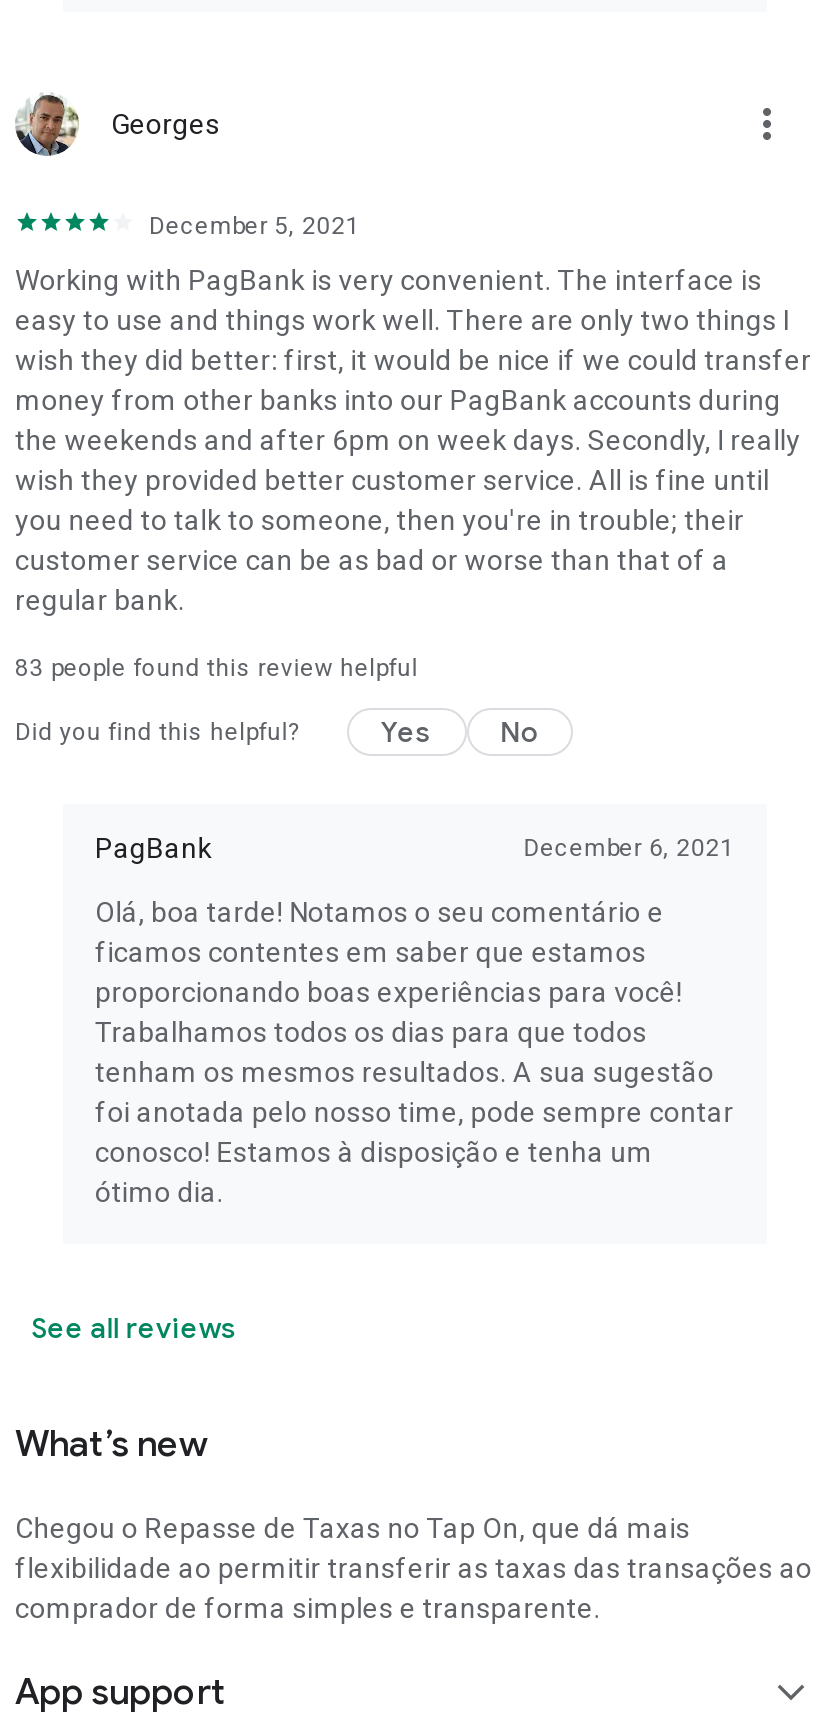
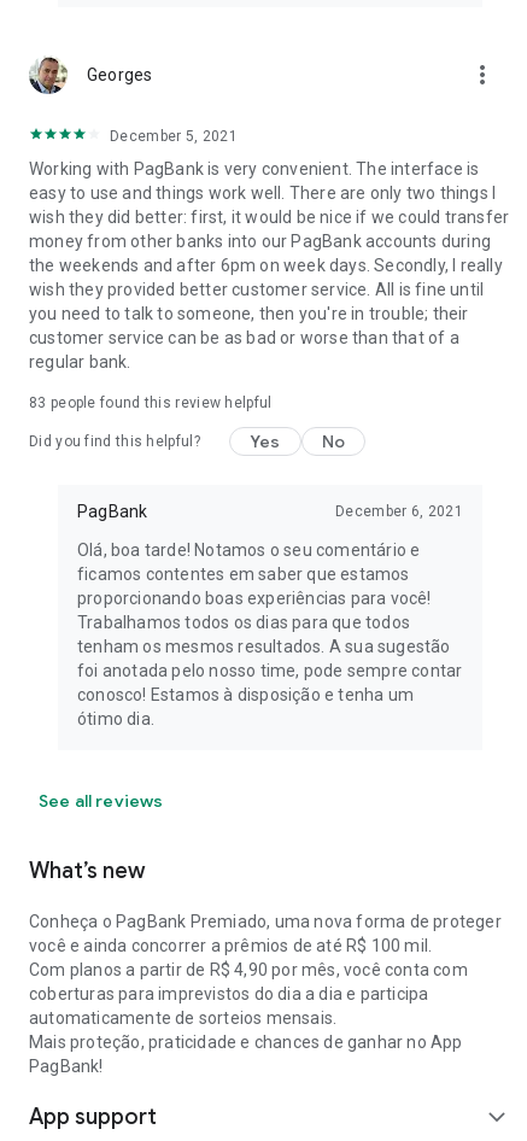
- Chegou o Repasse de Taxas no Tap On, que dá mais
- flexibilidade ao permitir transferir as taxas das transações ao
- comprador de forma simples e transparente.
+ Conheça o PagBank Premiado, uma nova forma de proteger
+ você e ainda concorrer a prêmios de até R$ 100 mil.
+ Com planos a partir de R$ 4,90 por mês, você conta com
+ coberturas para imprevistos do dia a dia e participa
+ automaticamente de sorteios mensais.
+ Mais proteção, praticidade e chances de ganhar no App
+ PagBank!
